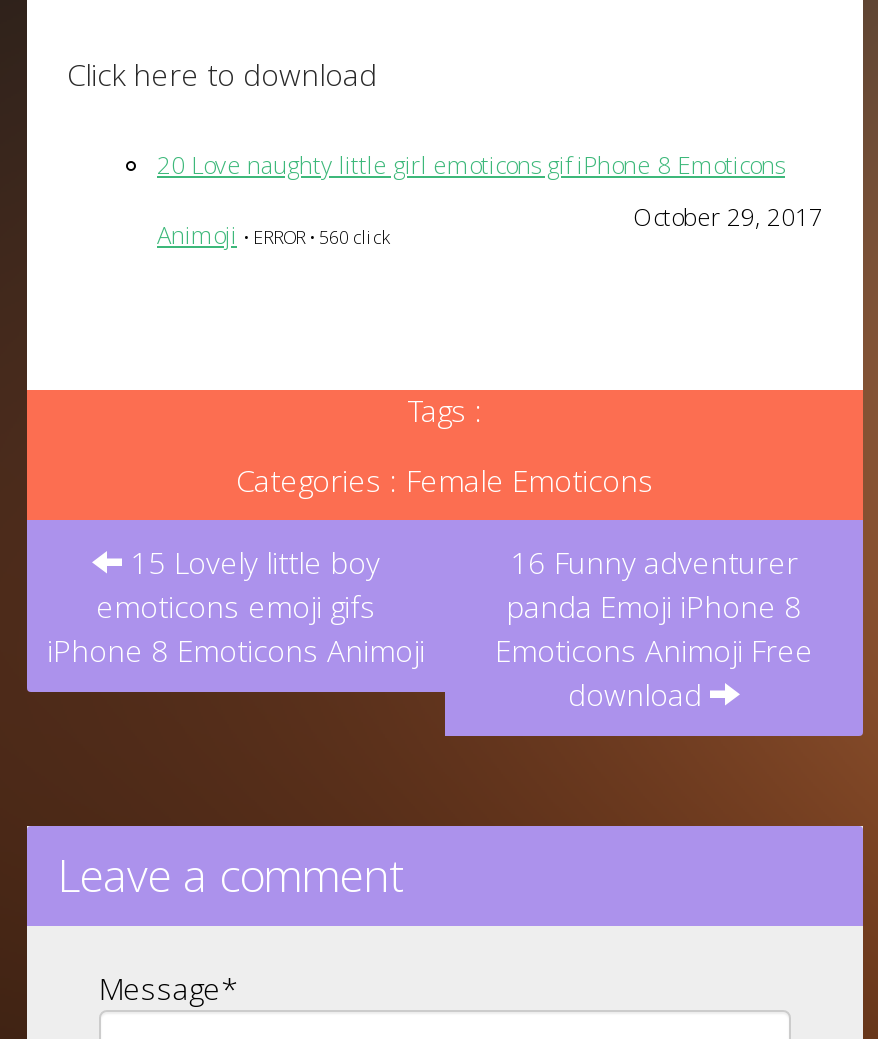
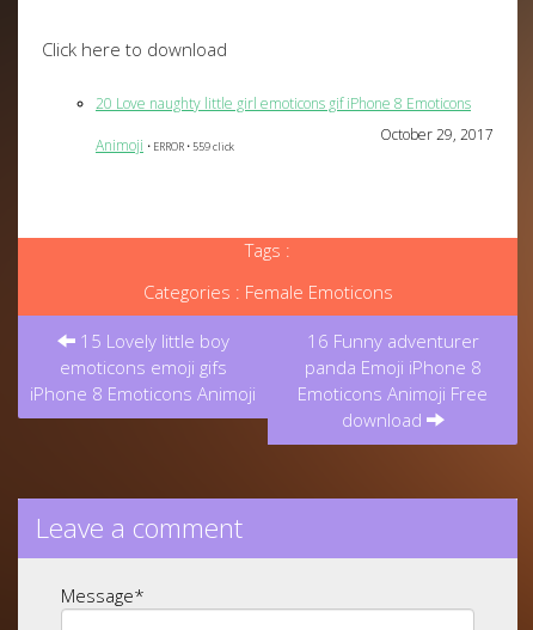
- Animoji • ERROR • 560 click
+ Animoji • ERROR • 559 click
